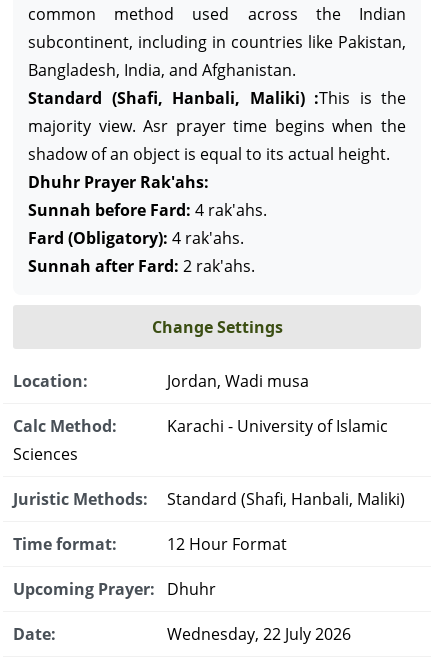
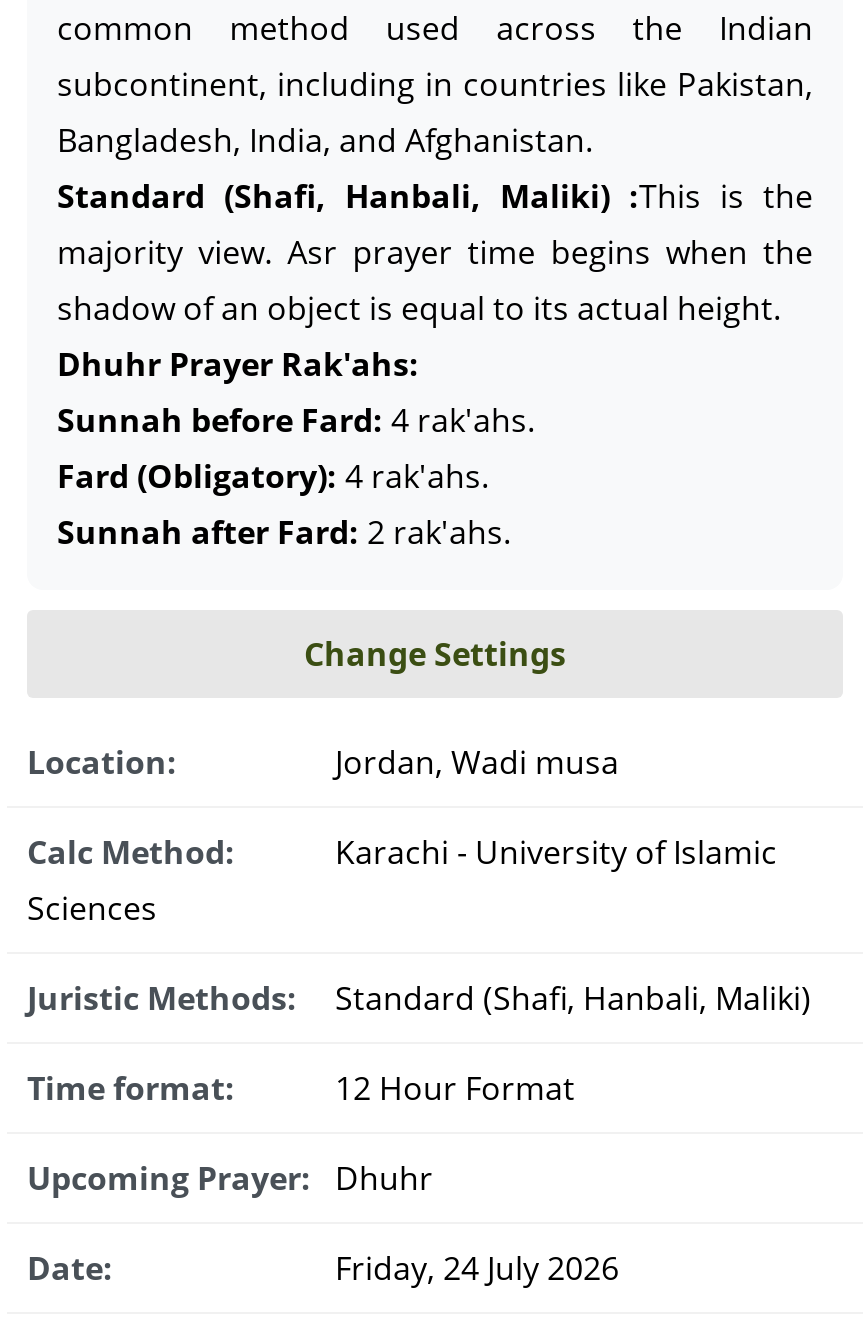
- Wednesday, 22 July 2026
+ Friday, 24 July 2026
